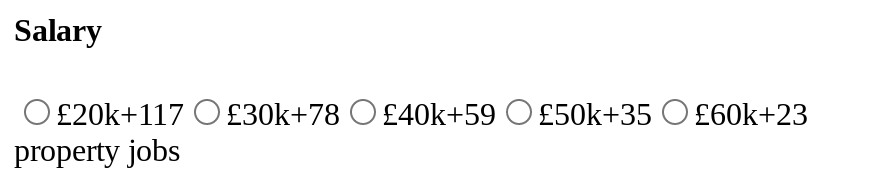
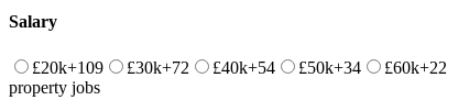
- £20k+117
+ £20k+109

- £30k+78
+ £30k+72

- £40k+59
+ £40k+54

- £50k+35
+ £50k+34

- £60k+23
+ £60k+22
